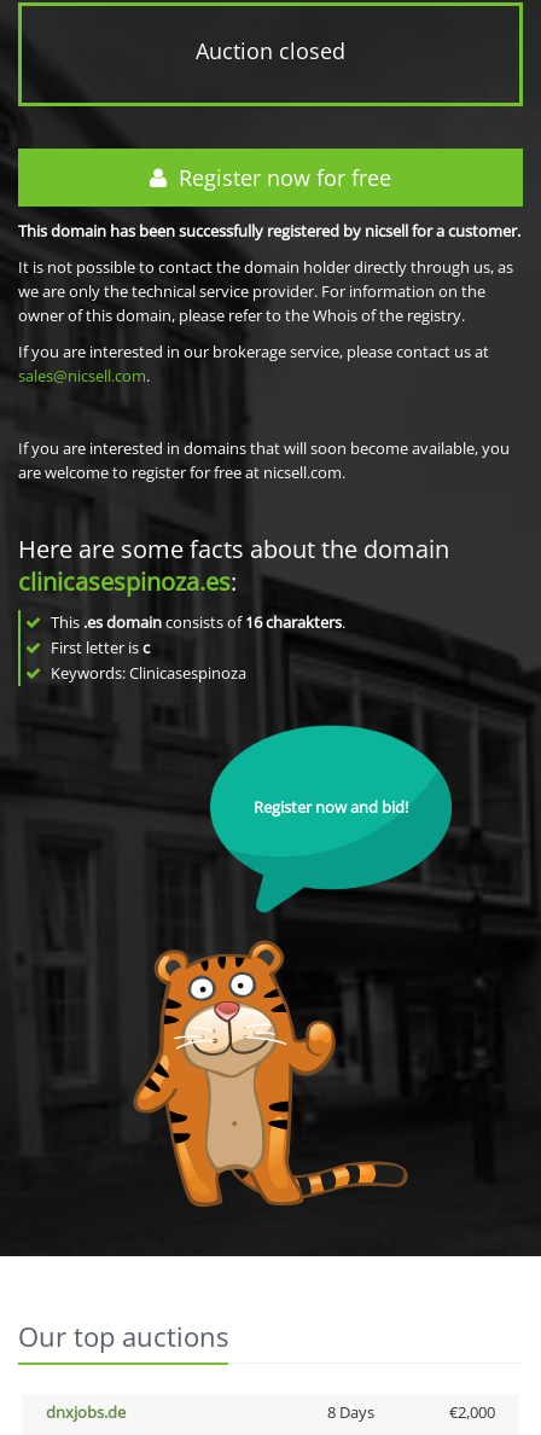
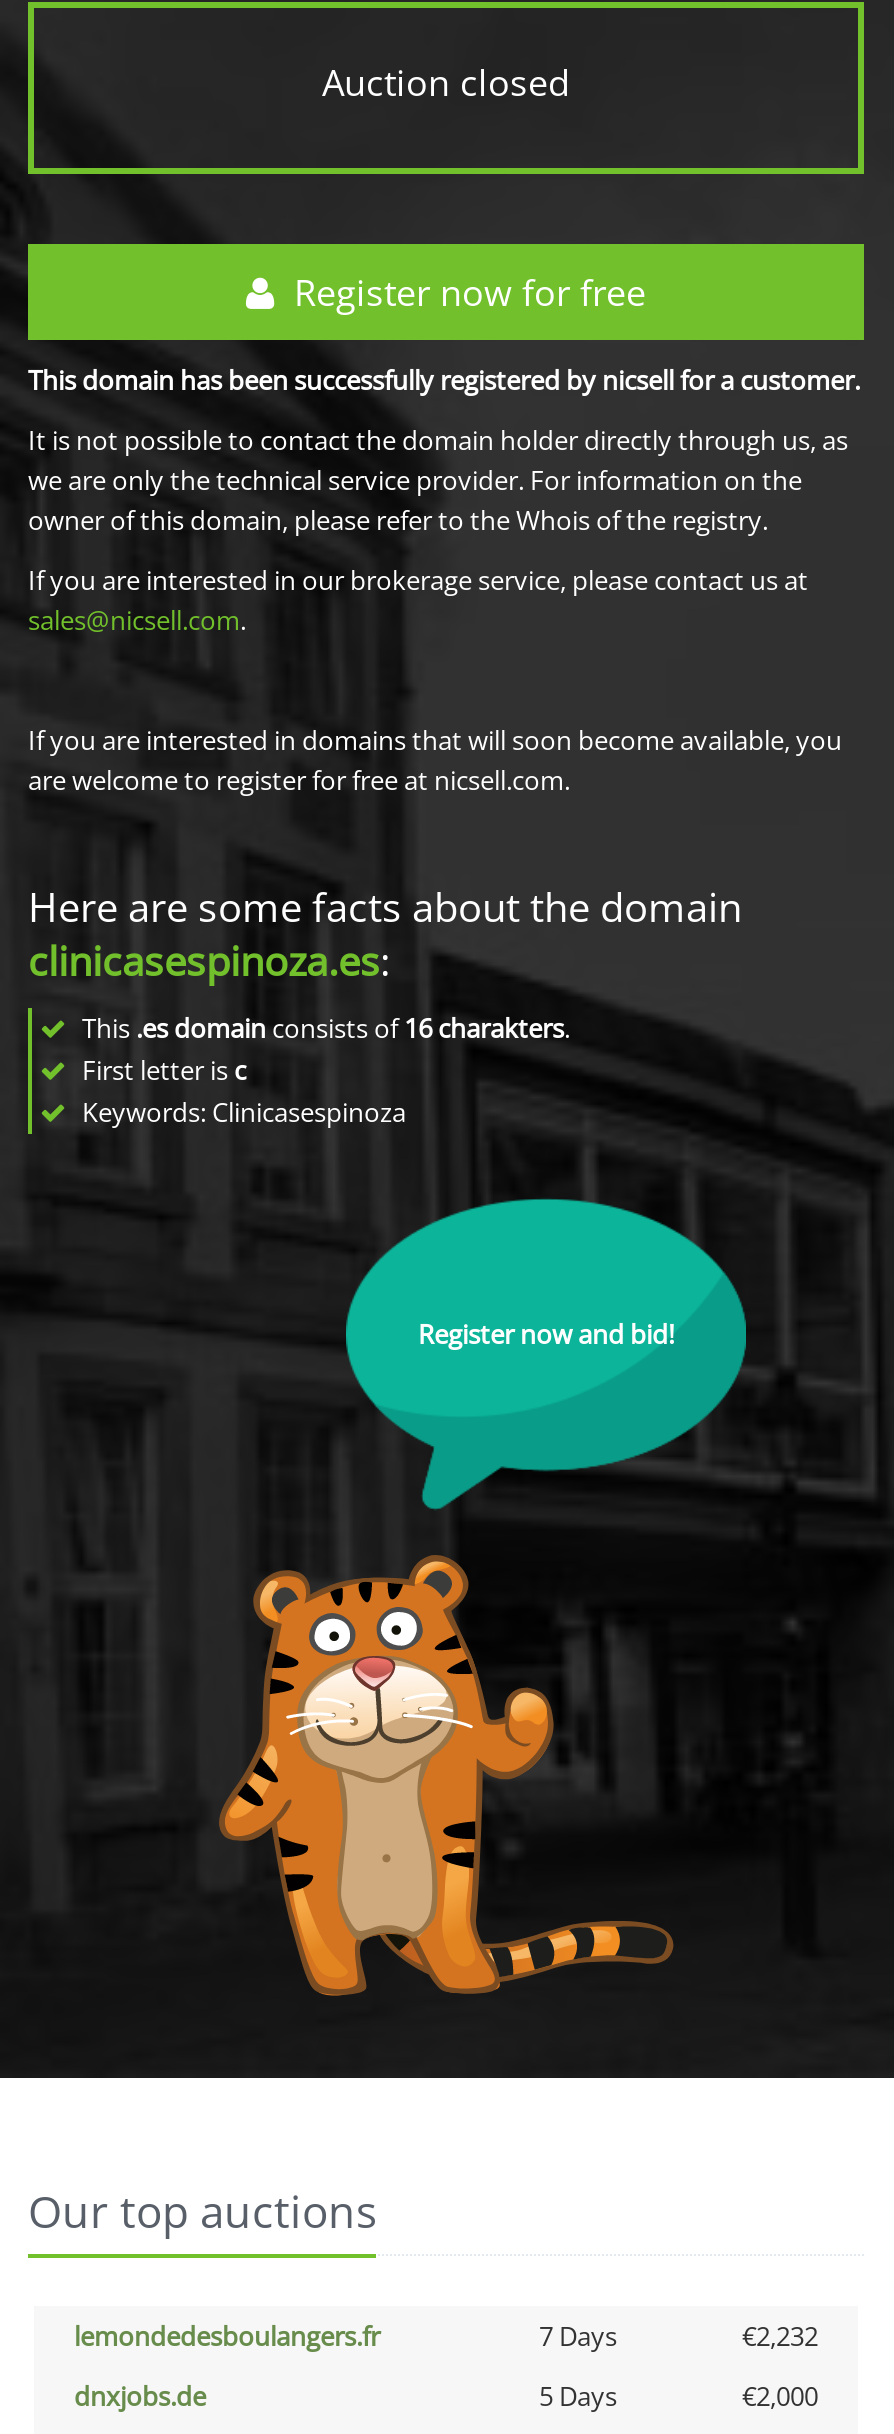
+ lemondedesboulangers.fr
+ 7 Days
+ €2,232

- 8 Days
+ 5 Days
